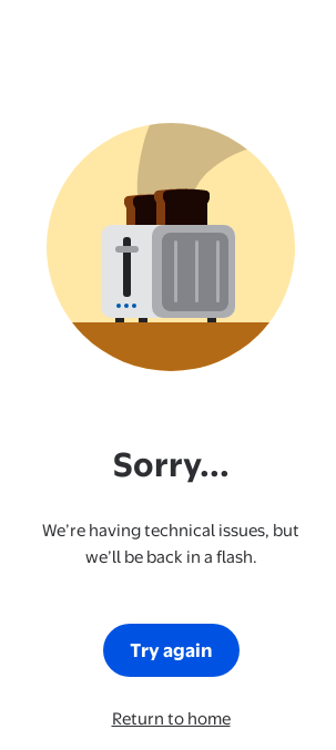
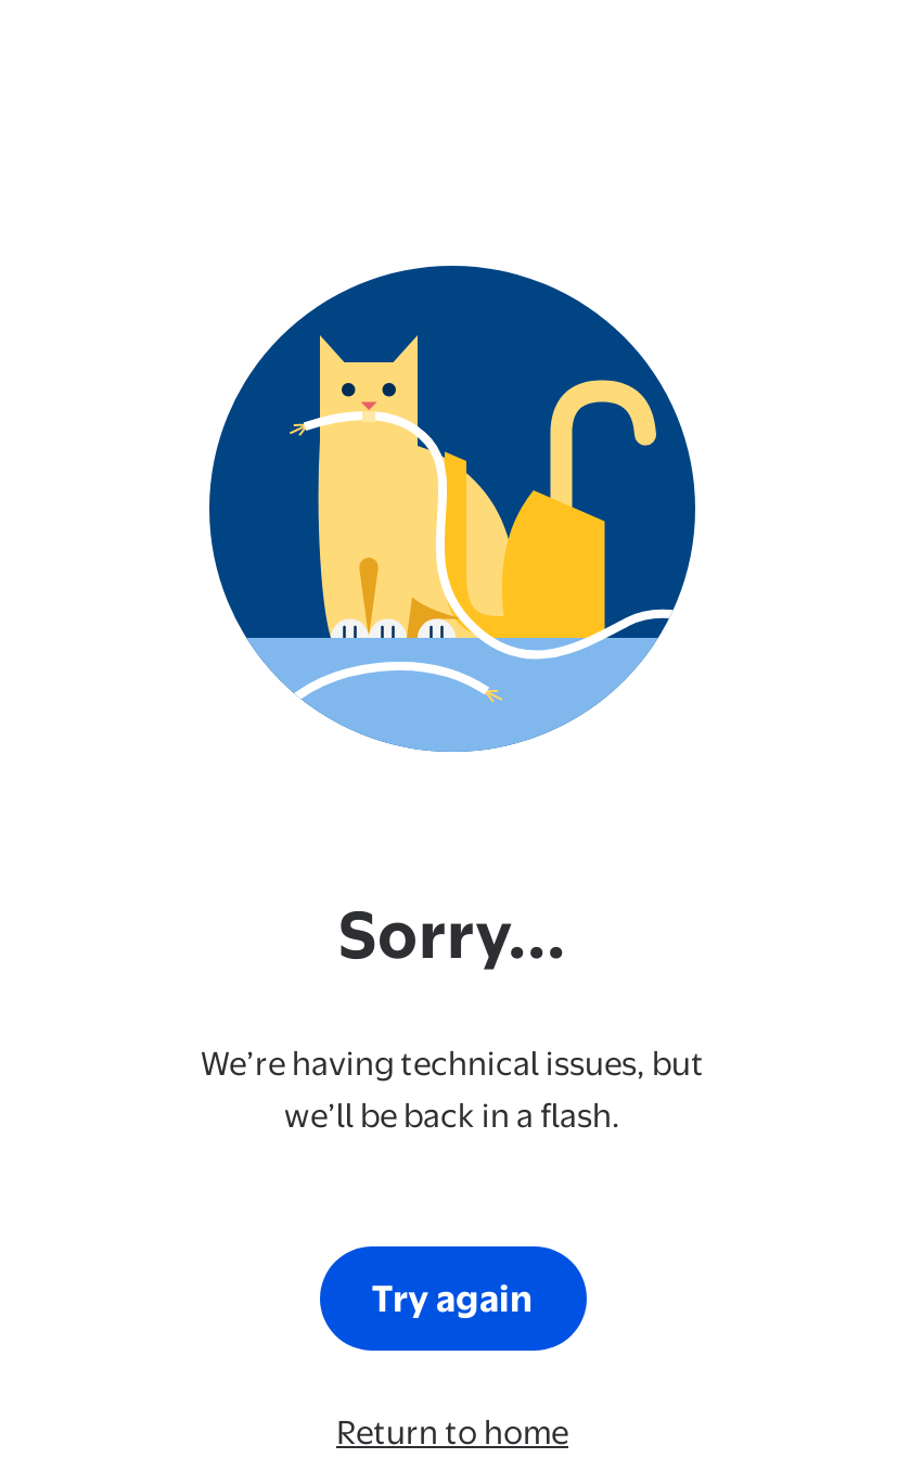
- [image]
+ [image]
